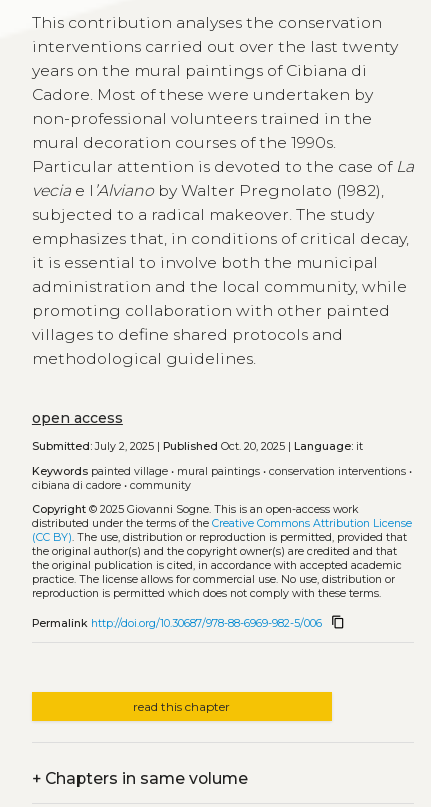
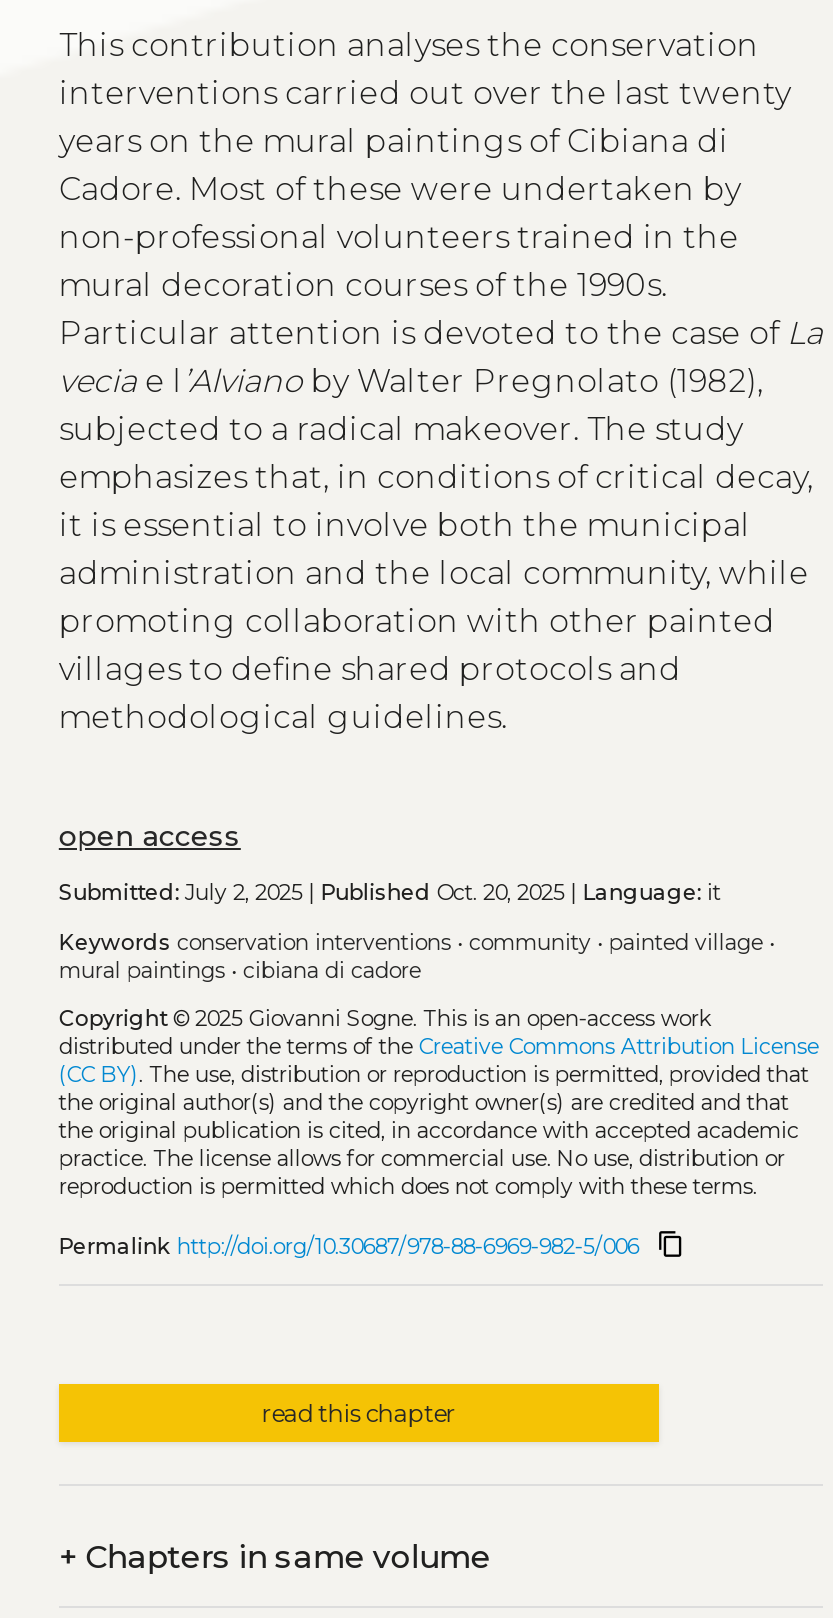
- Keywords painted village • mural paintings • conservation interventions •
- cibiana di cadore • community
+ Keywords conservation interventions • community • painted village •
+ mural paintings • cibiana di cadore
